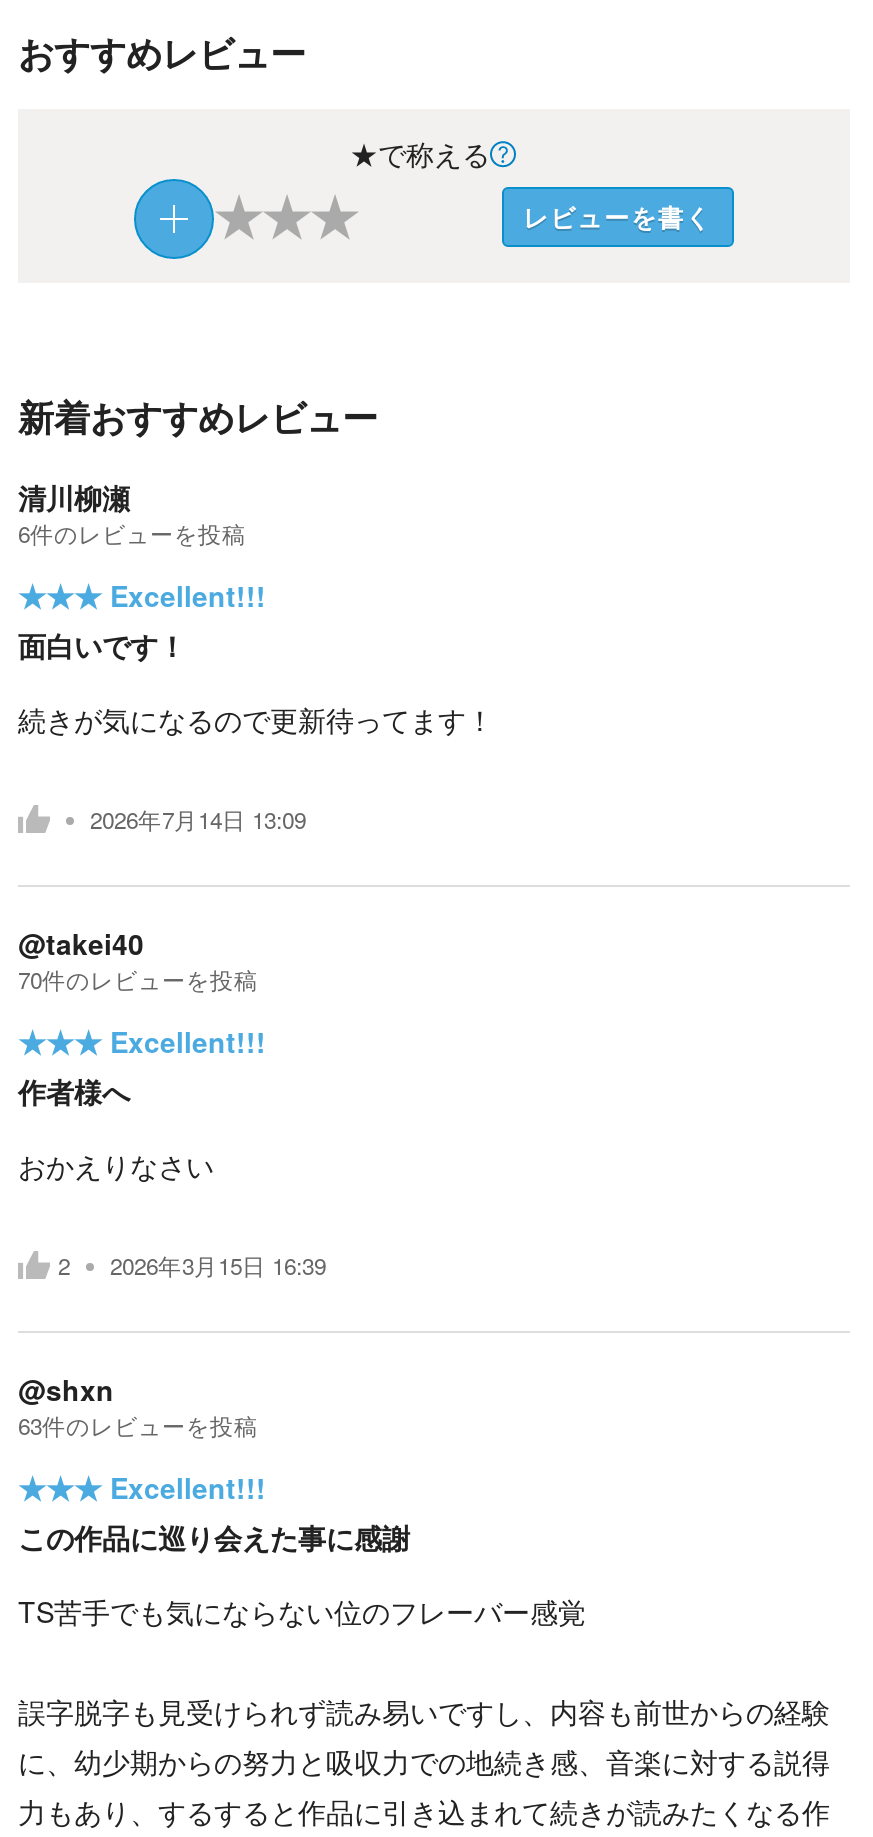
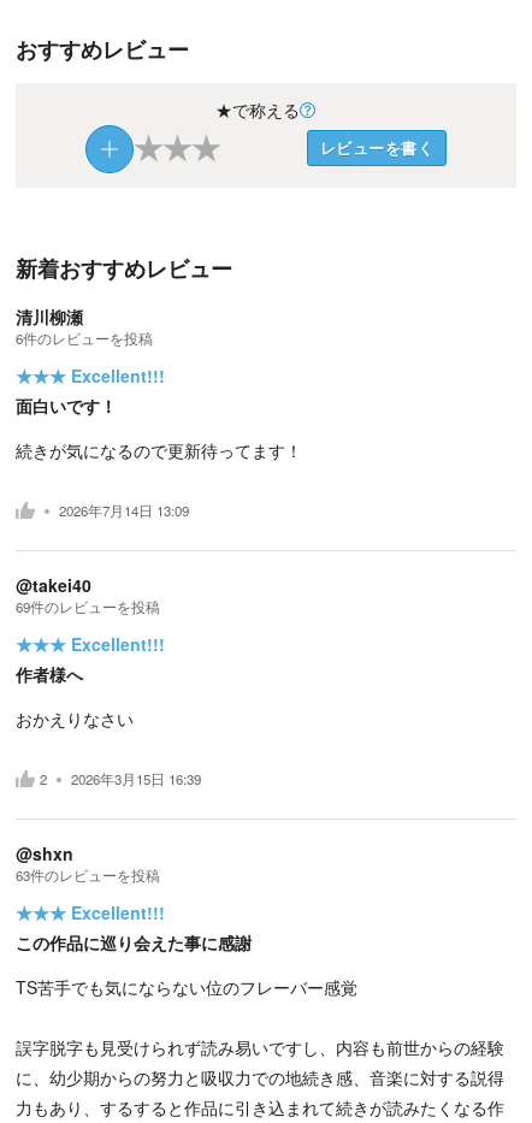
- 70件のレビューを投稿
+ 69件のレビューを投稿
